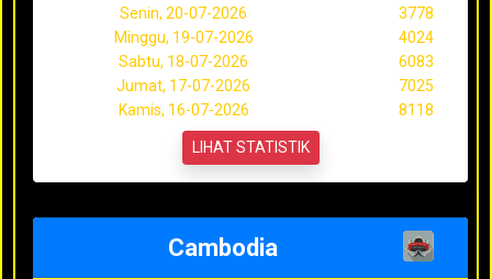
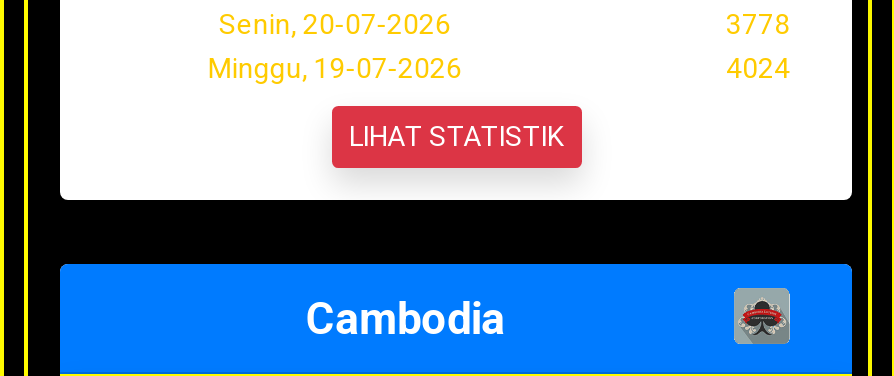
- Sabtu, 18-07-2026
- 6083
- Jumat, 17-07-2026
- 7025
- Kamis, 16-07-2026
- 8118
